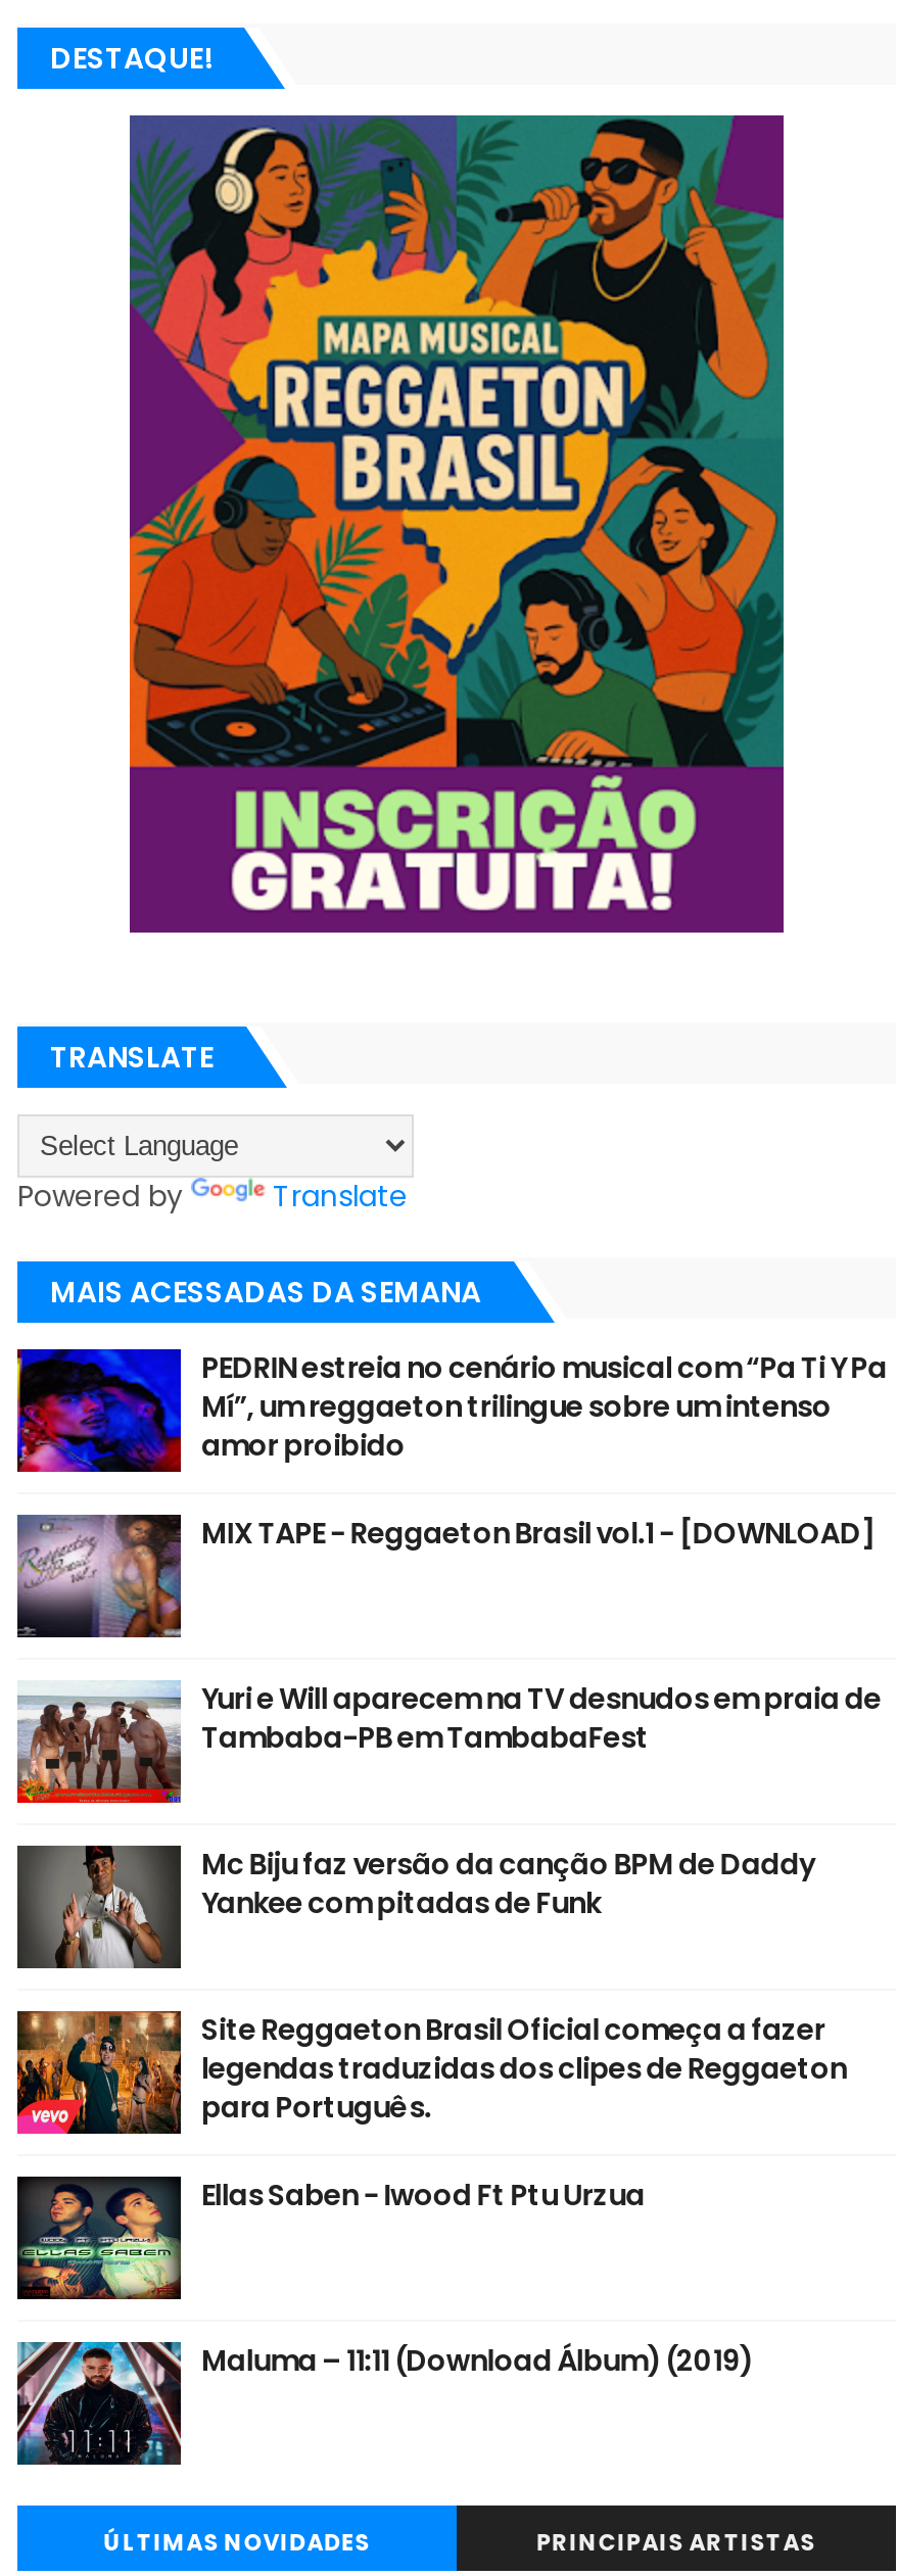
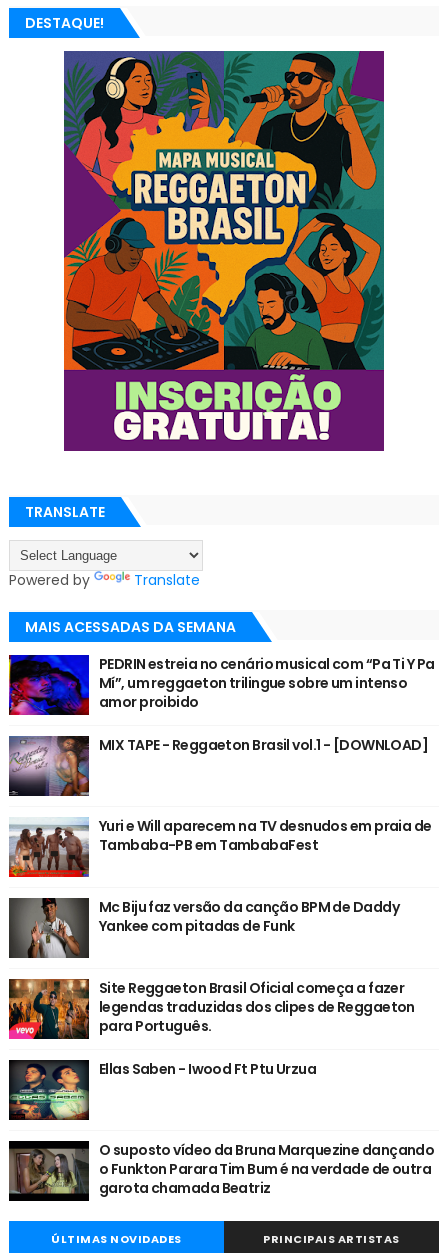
- [image]
- Maluma – 11:11 (Download Álbum) (2019)
+ [image]
+ O suposto vídeo da Bruna Marquezine dançando
+ o Funkton Parara Tim Bum é na verdade de outra
+ garota chamada Beatriz
